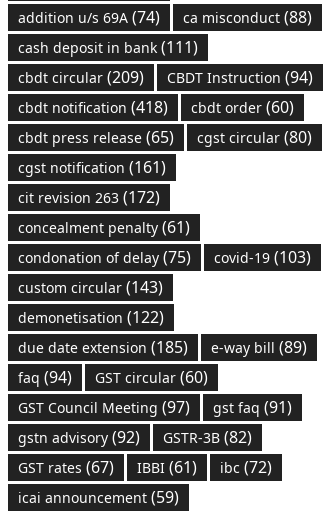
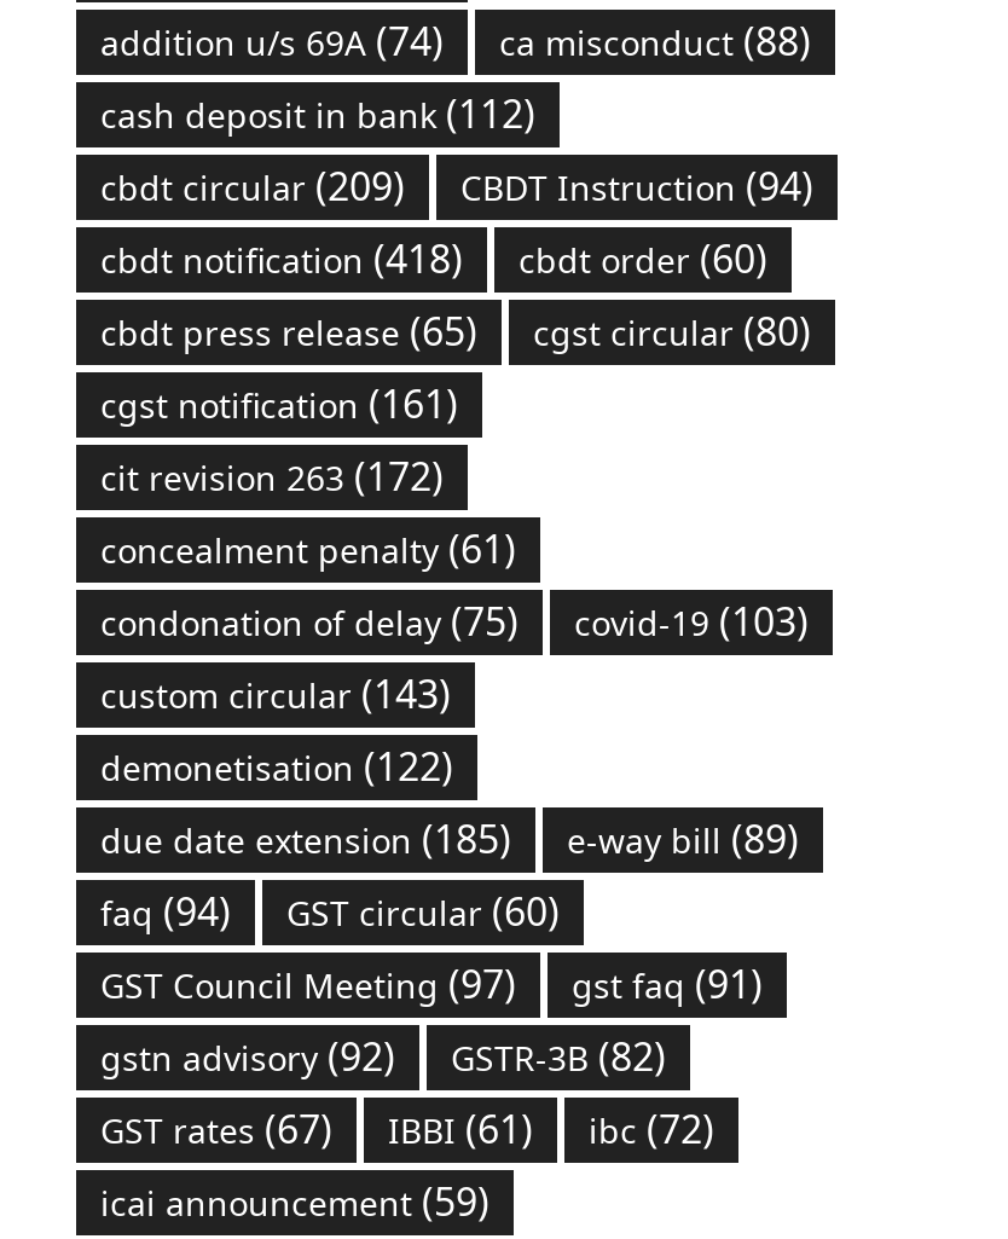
- cash deposit in bank (111)
+ cash deposit in bank (112)
